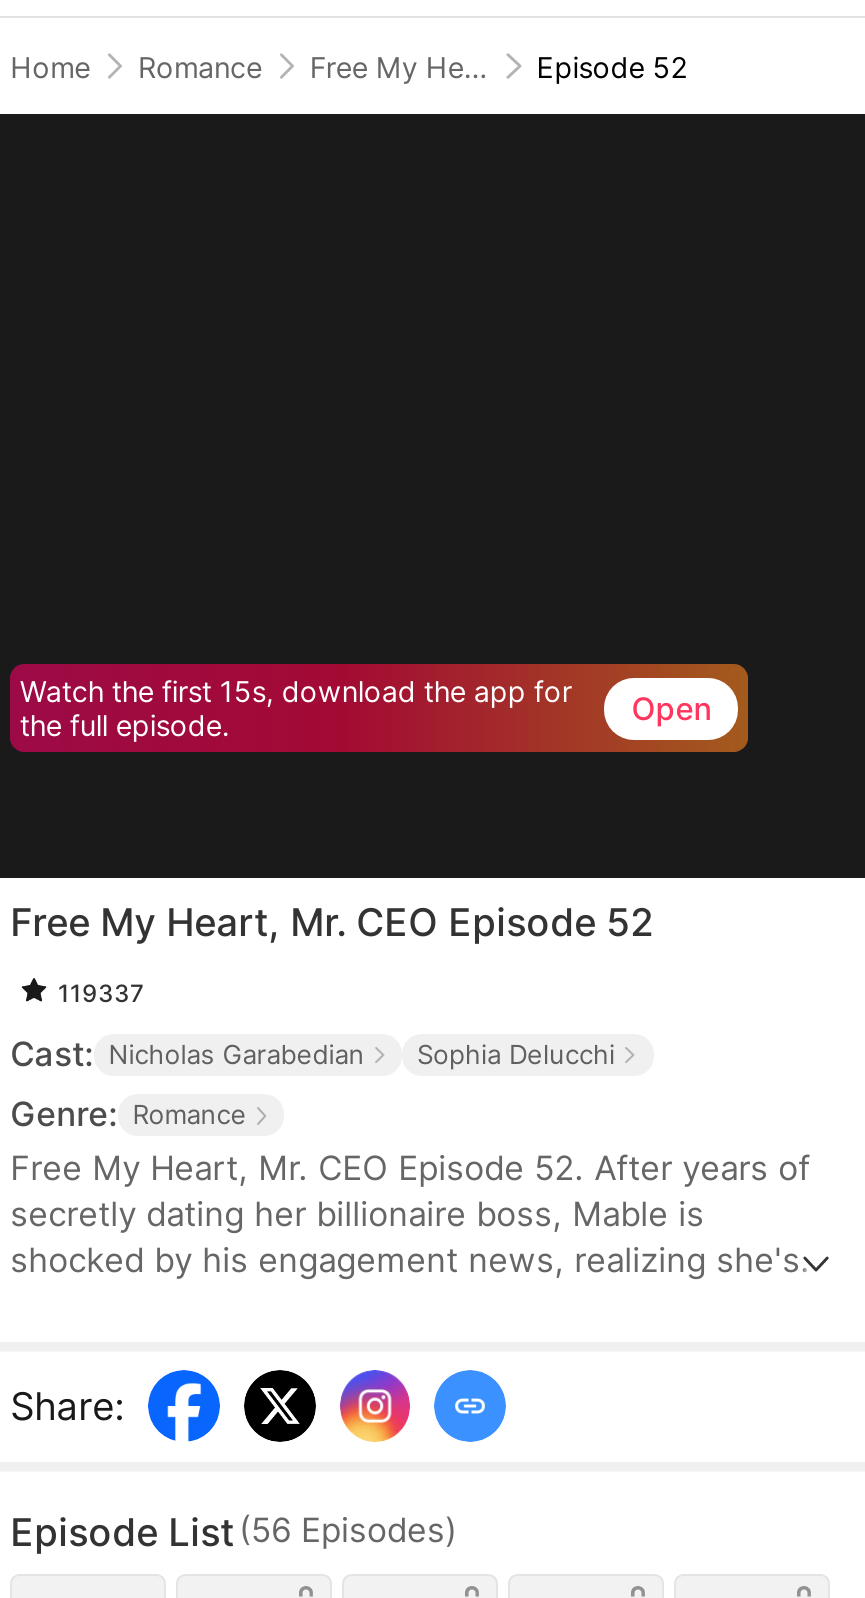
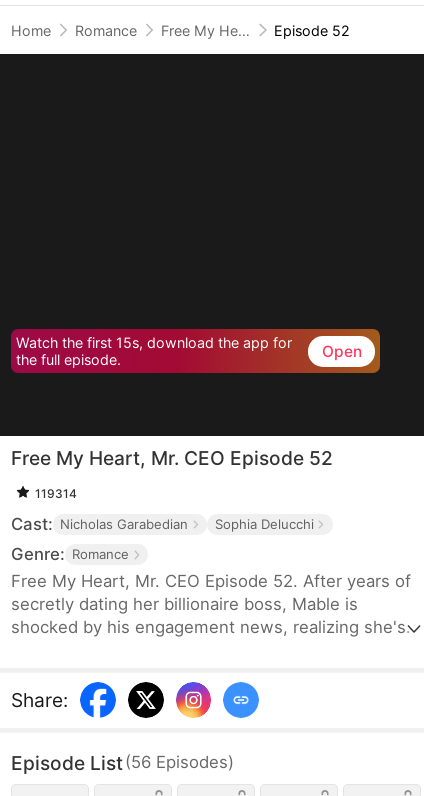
- 119337
+ 119314
